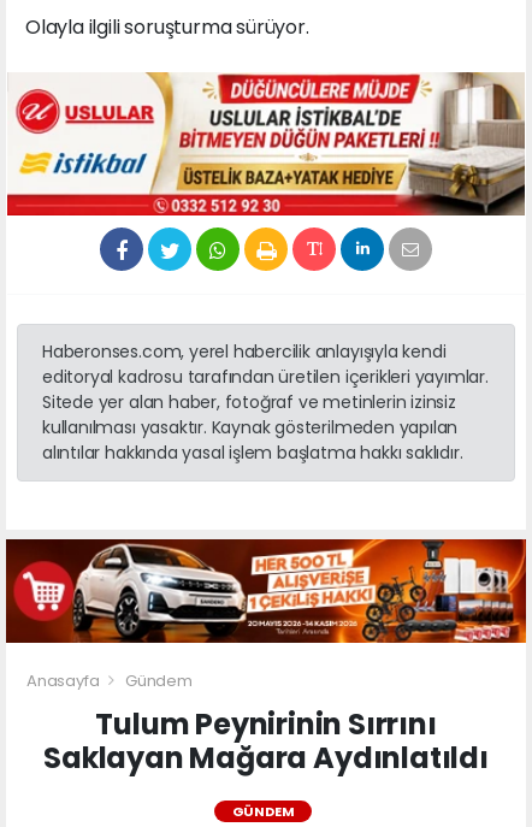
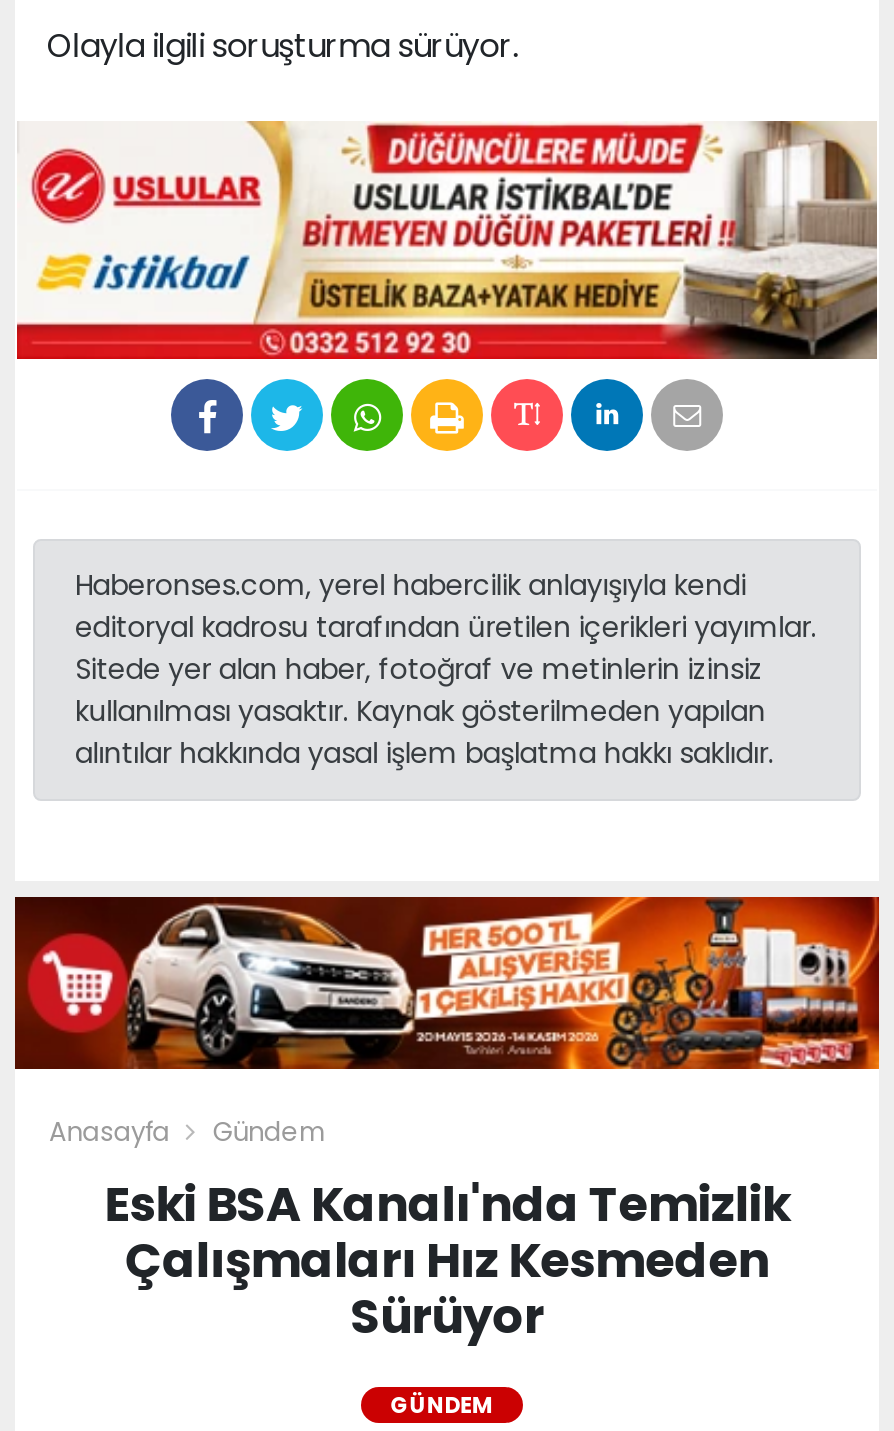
- Tulum Peynirinin Sırrını
- Saklayan Mağara Aydınlatıldı
+ Eski BSA Kanalı'nda Temizlik
+ Çalışmaları Hız Kesmeden
+ Sürüyor
